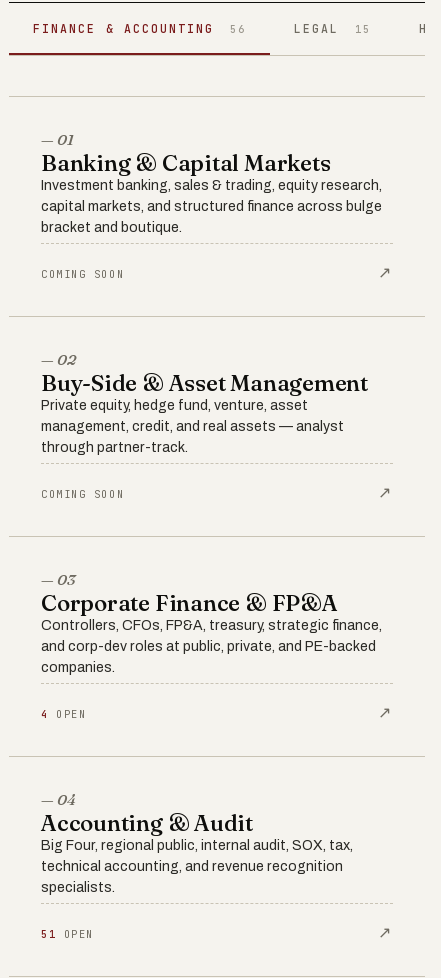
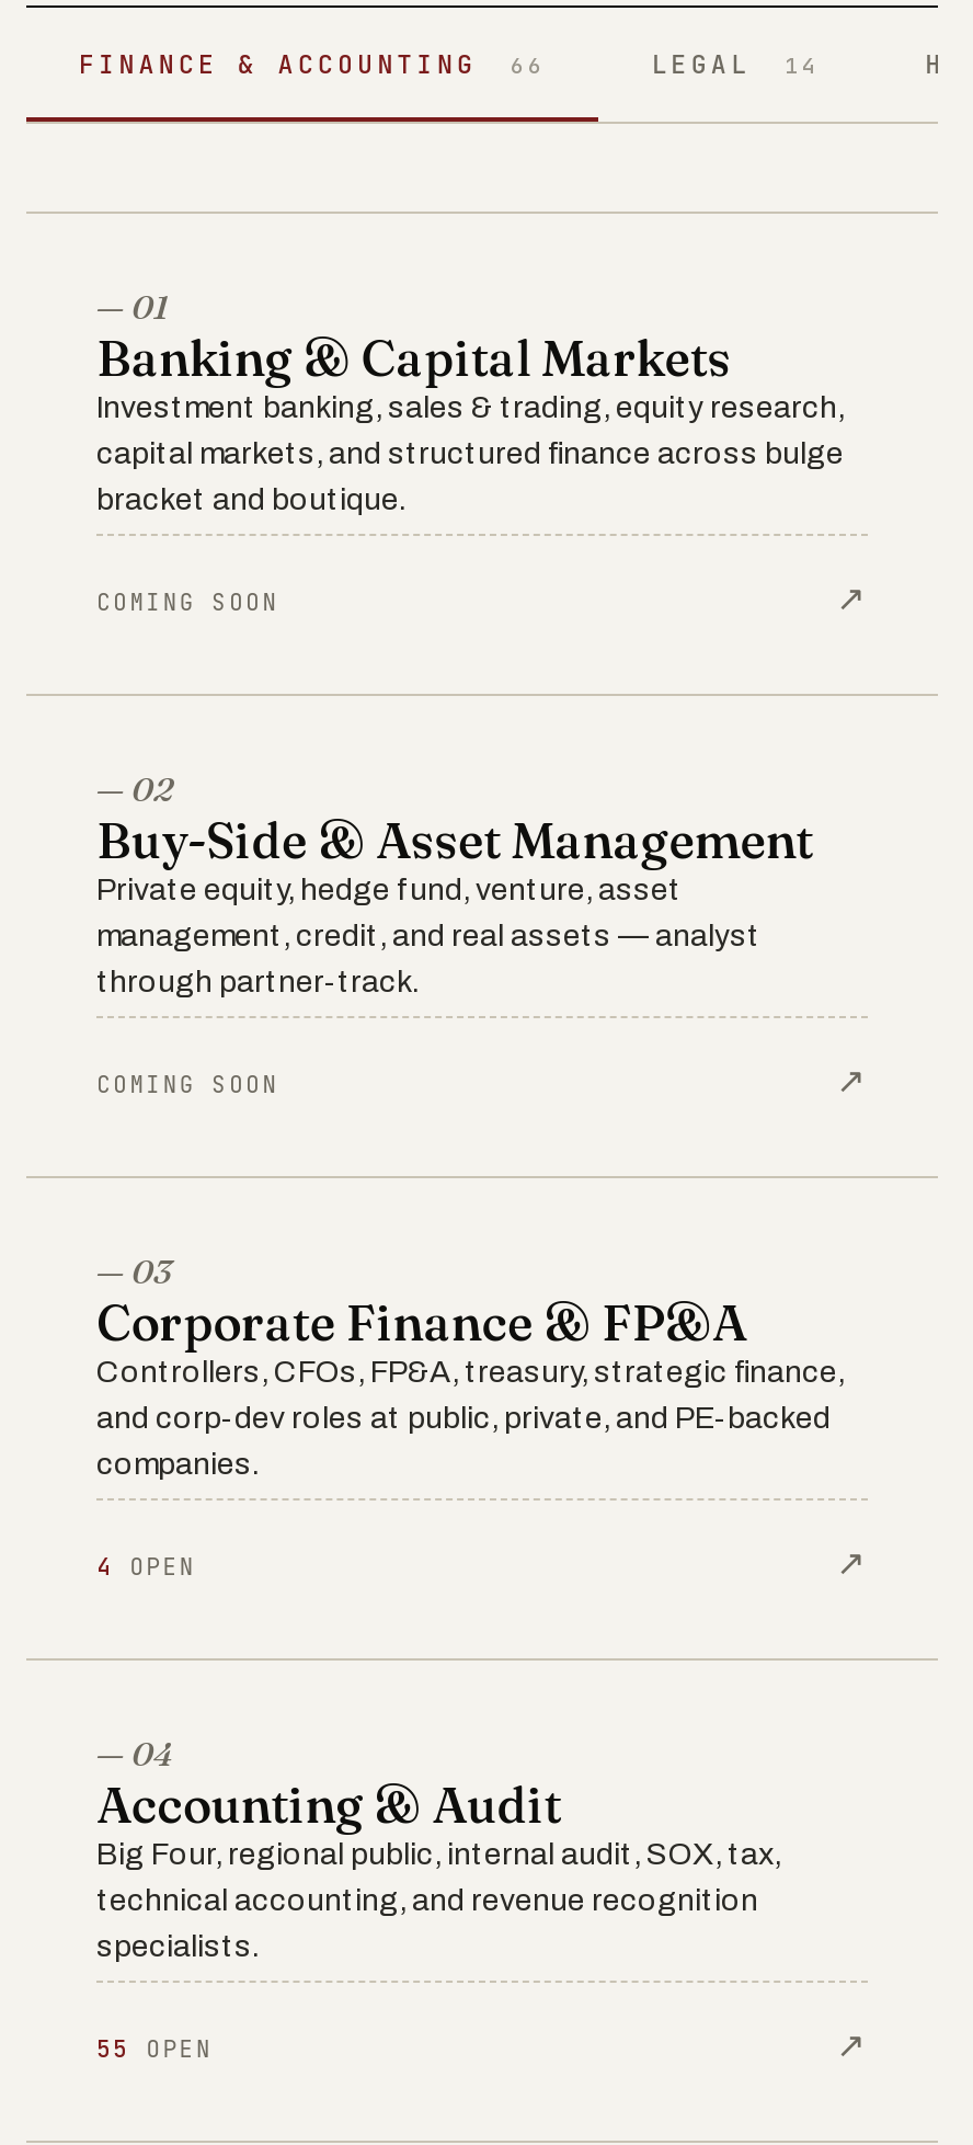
- FINANCE & ACCOUNTING 56
+ FINANCE & ACCOUNTING 66

- LEGAL 15
+ LEGAL 14

- 51 OPEN
+ 55 OPEN
